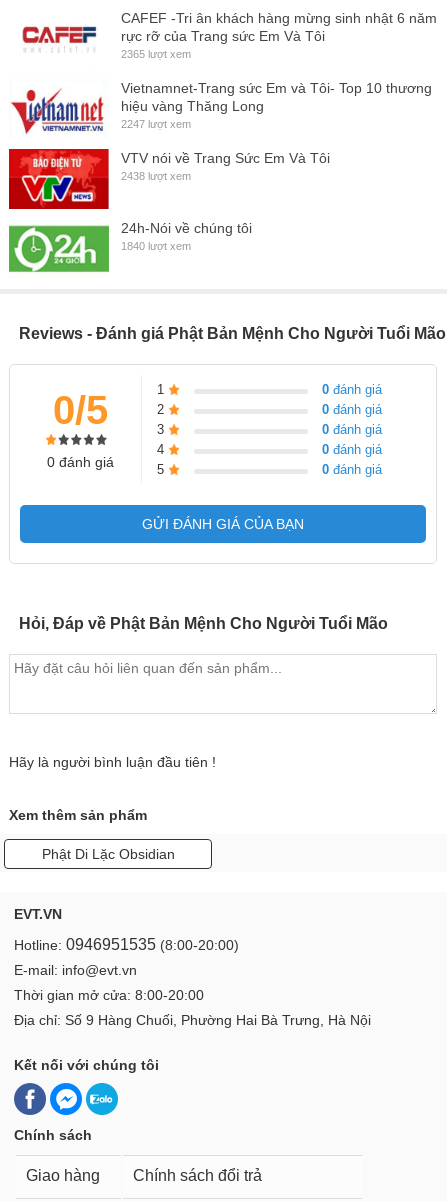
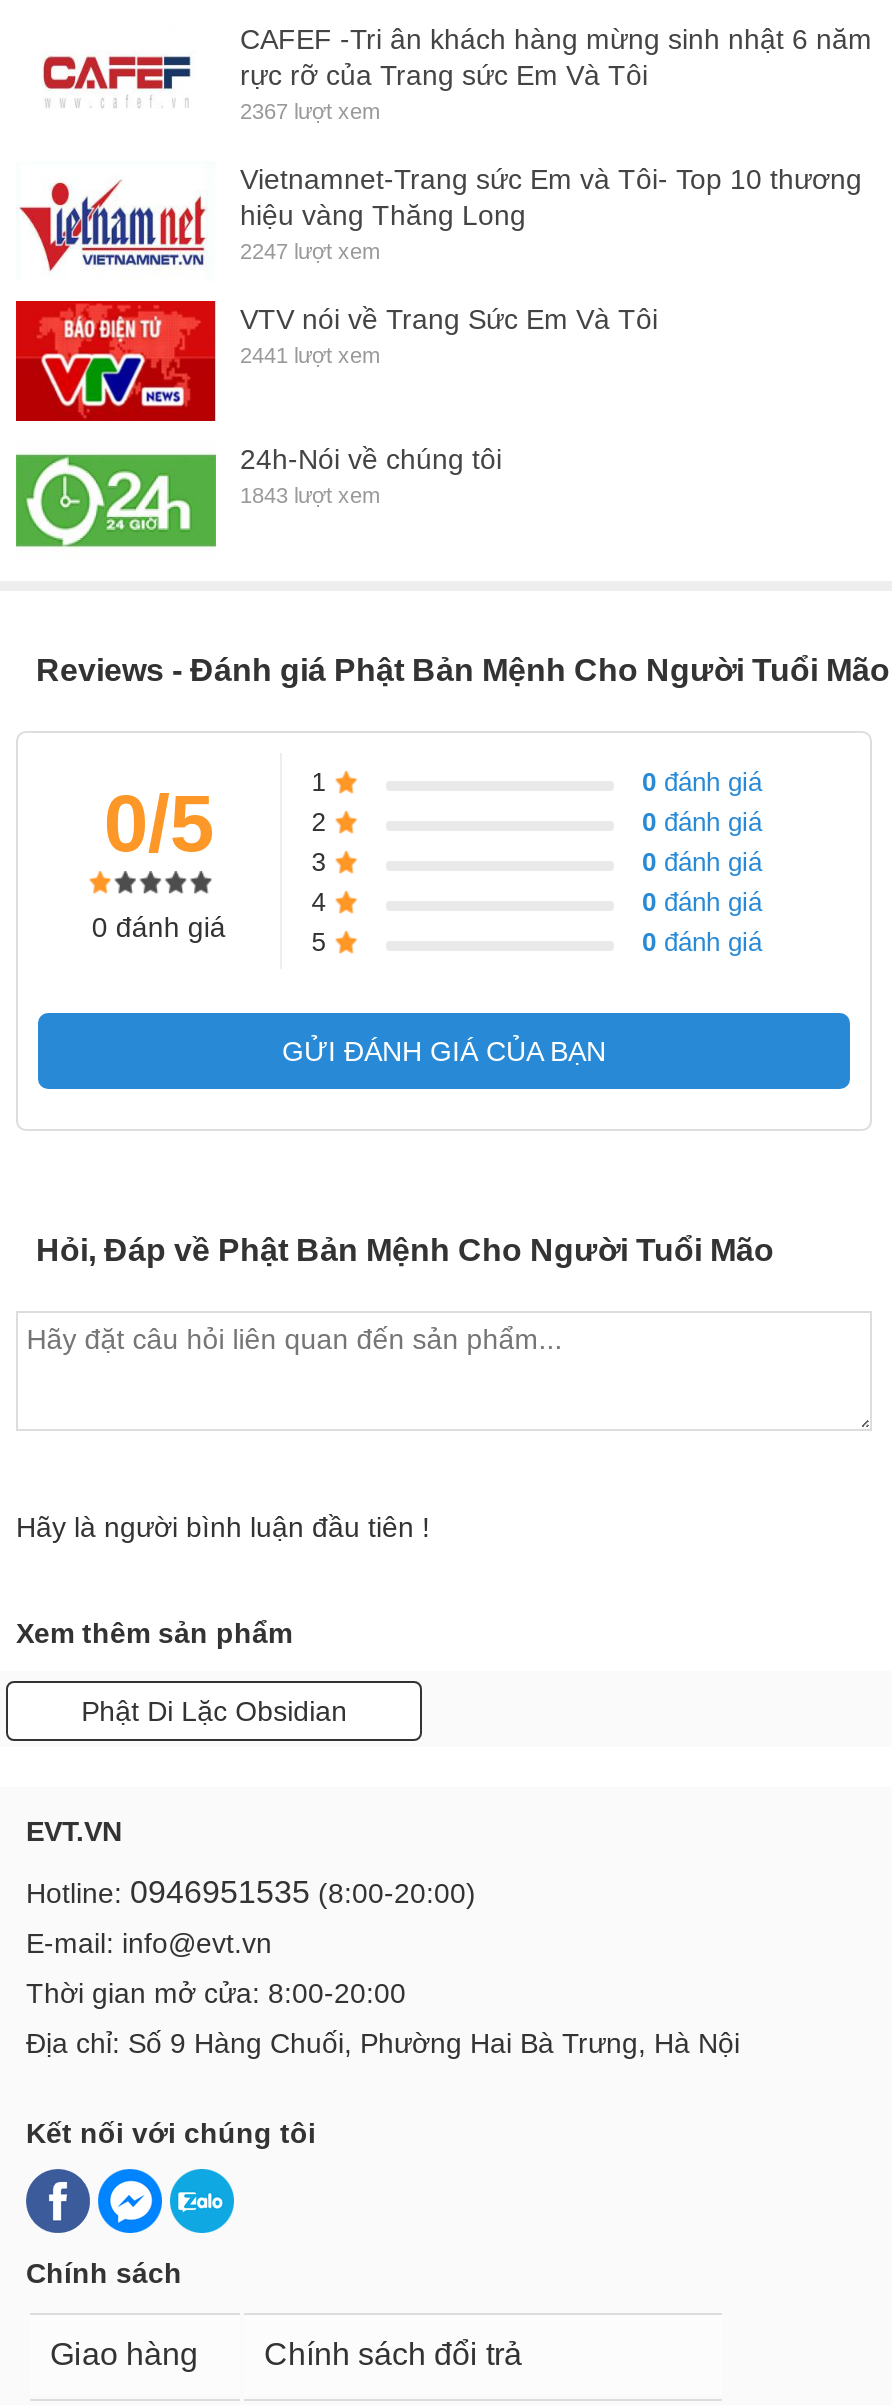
- 2365 lượt xem
+ 2367 lượt xem

- 2438 lượt xem
+ 2441 lượt xem

- 1840 lượt xem
+ 1843 lượt xem
